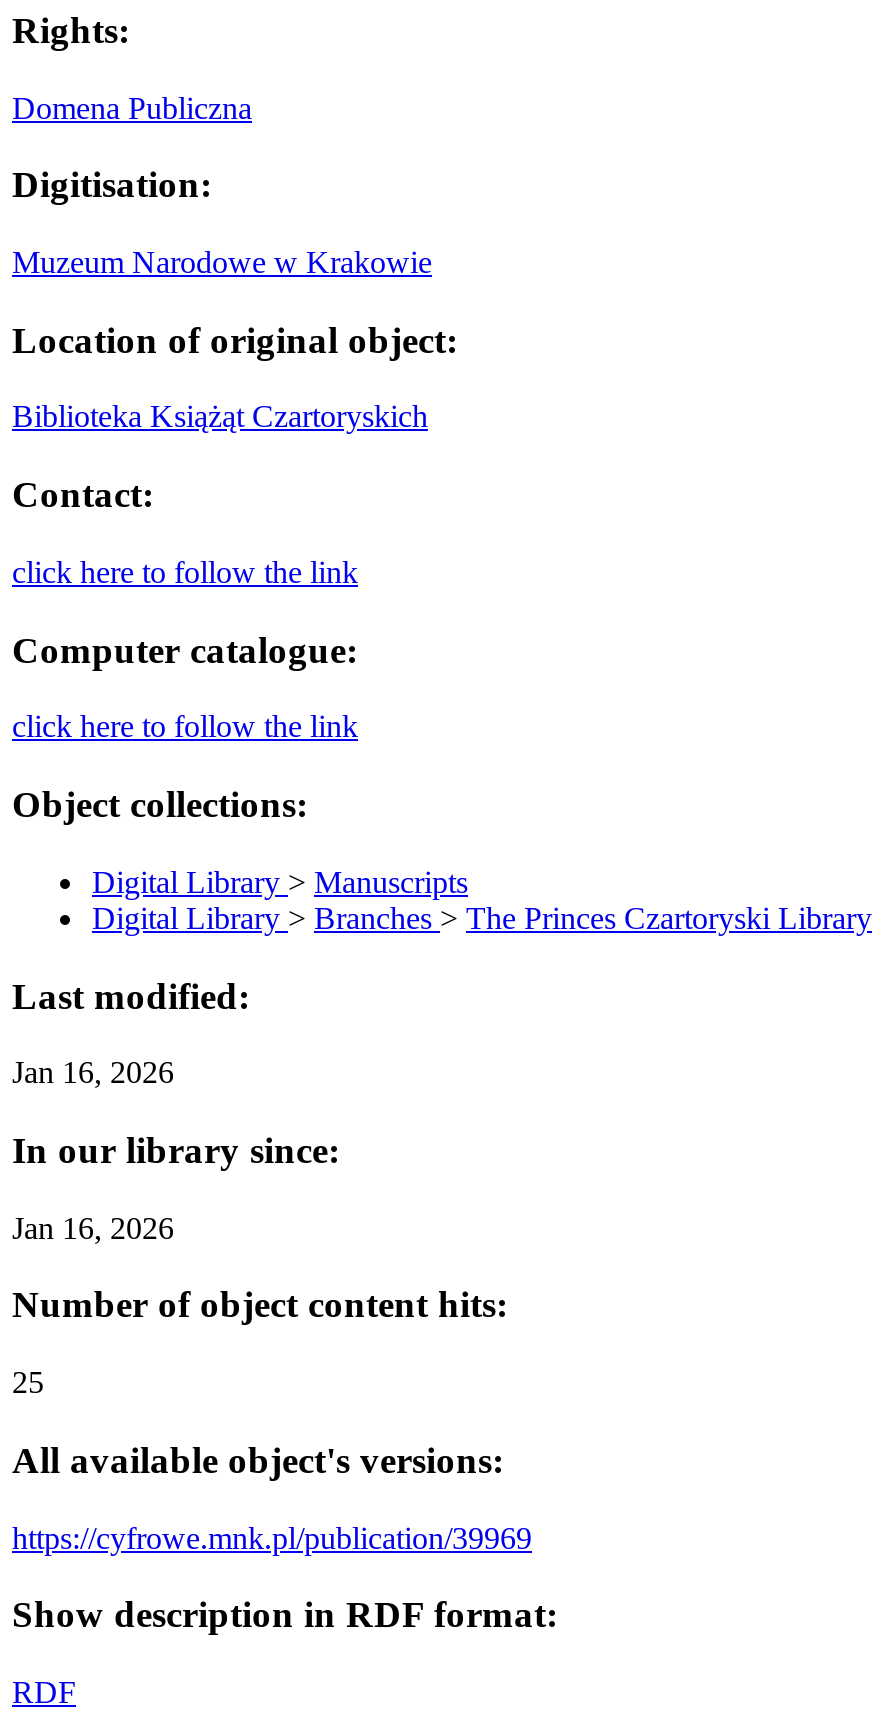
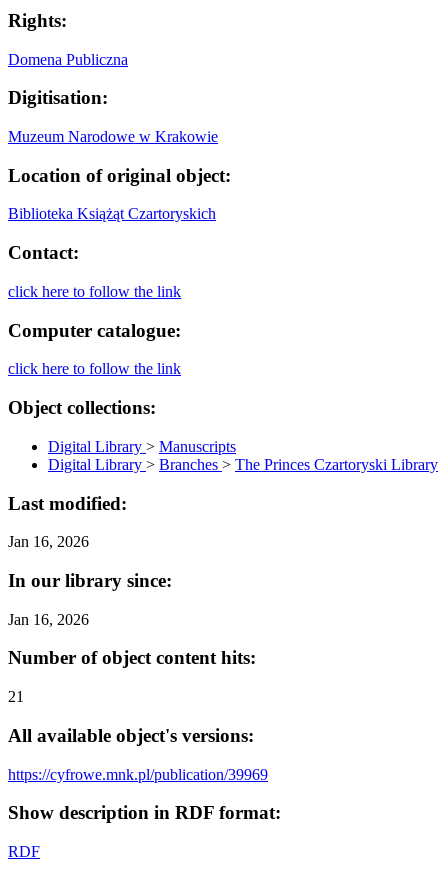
- 25
+ 21
